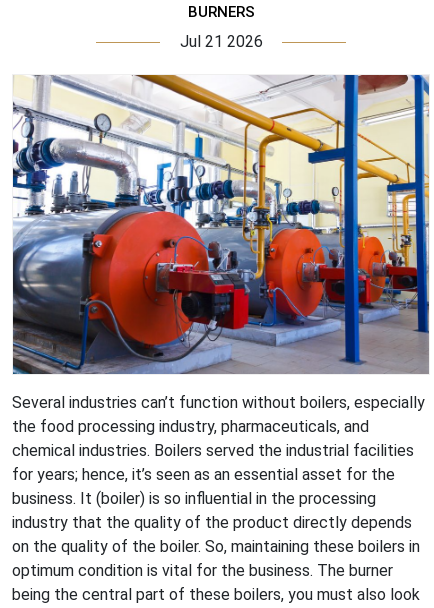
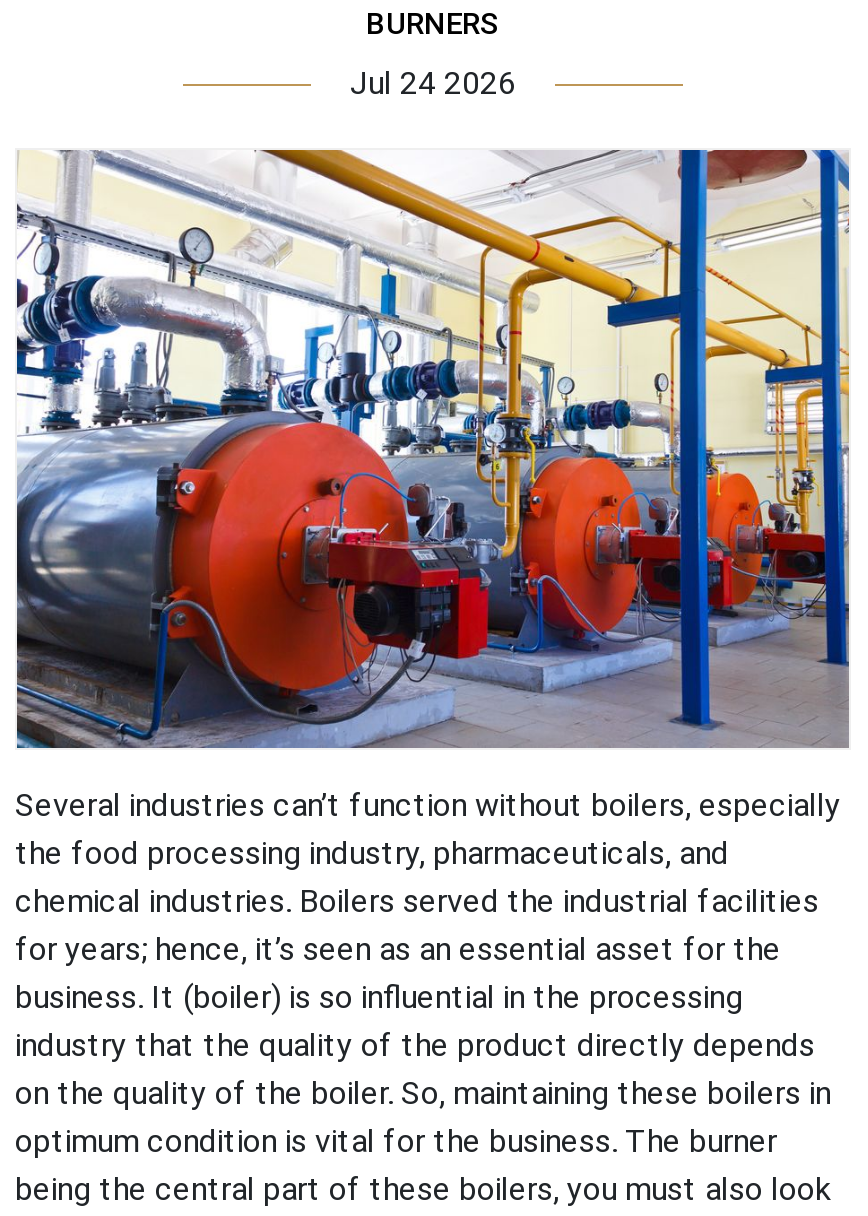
- Jul 21 2026
+ Jul 24 2026
